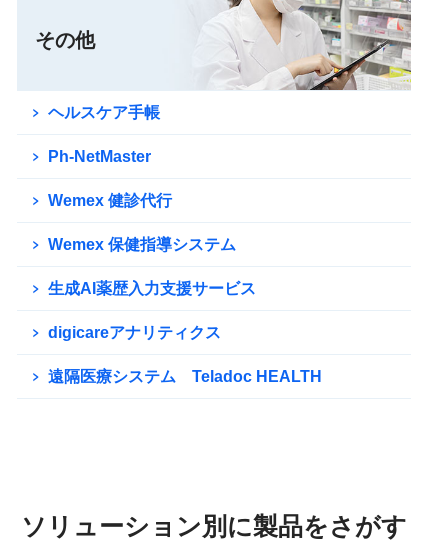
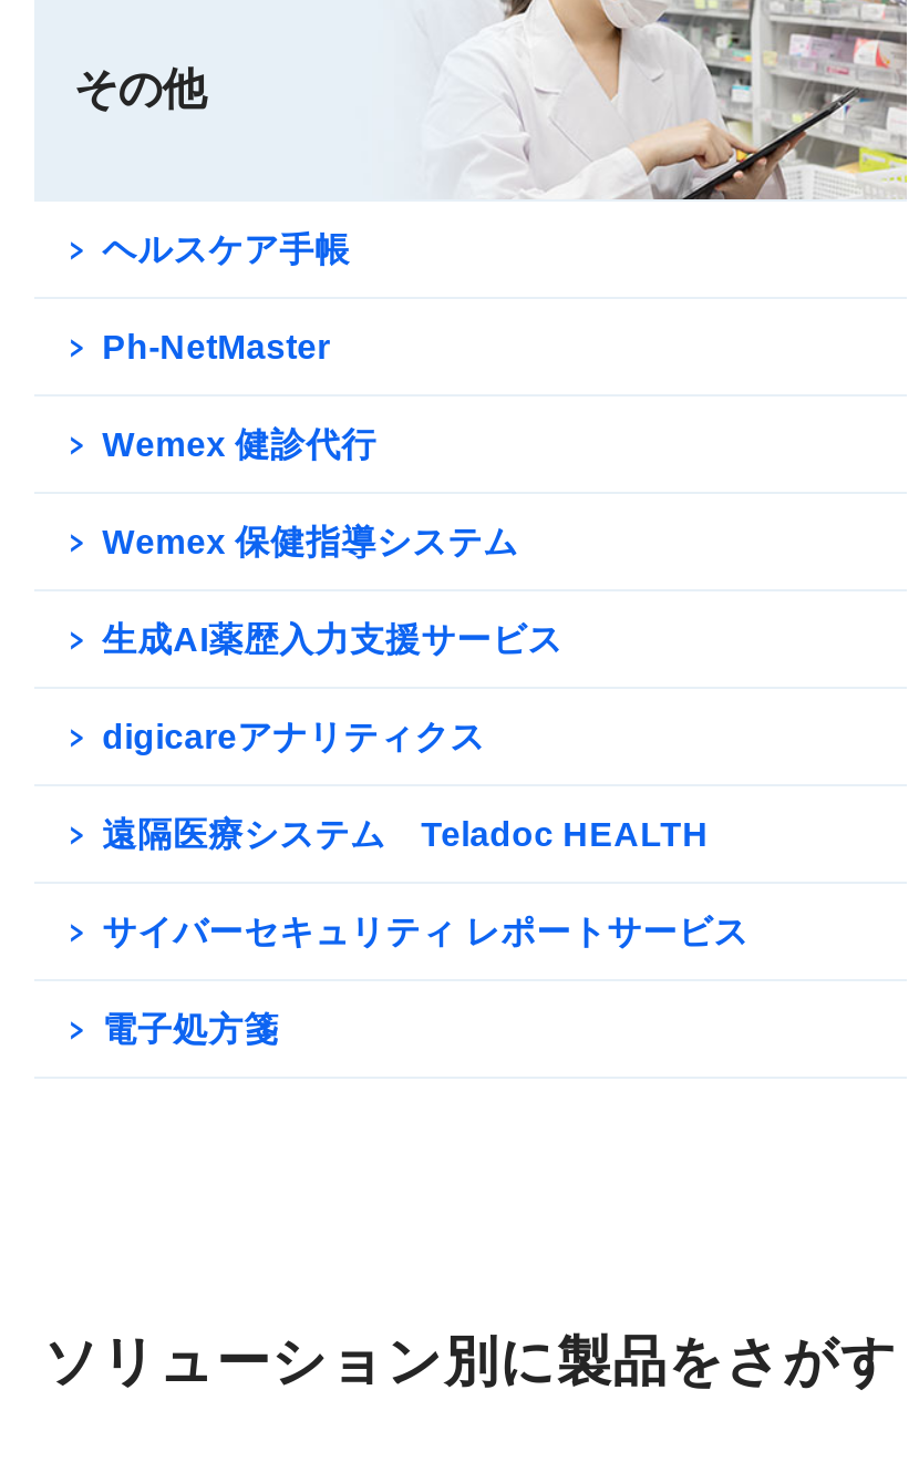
+ サイバーセキュリティ レポートサービス
+ 電子処方箋
